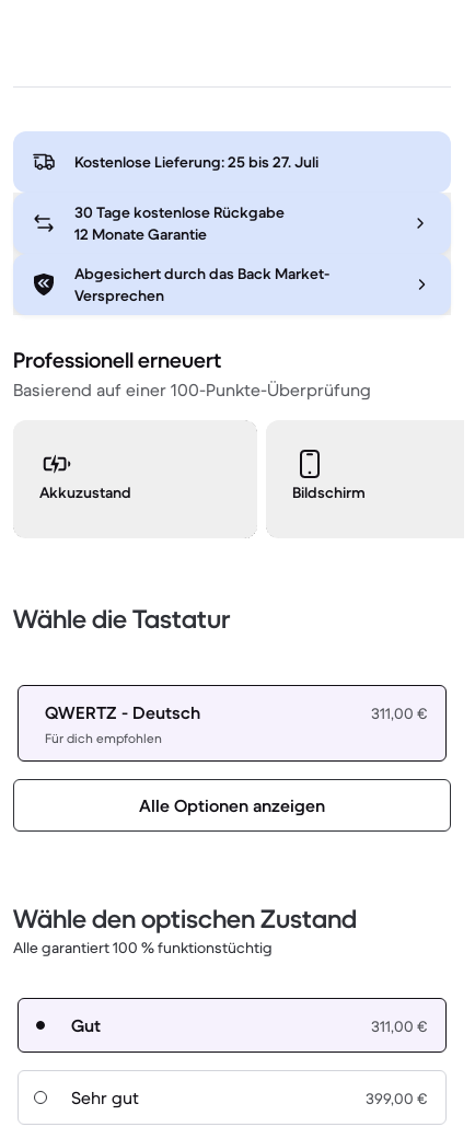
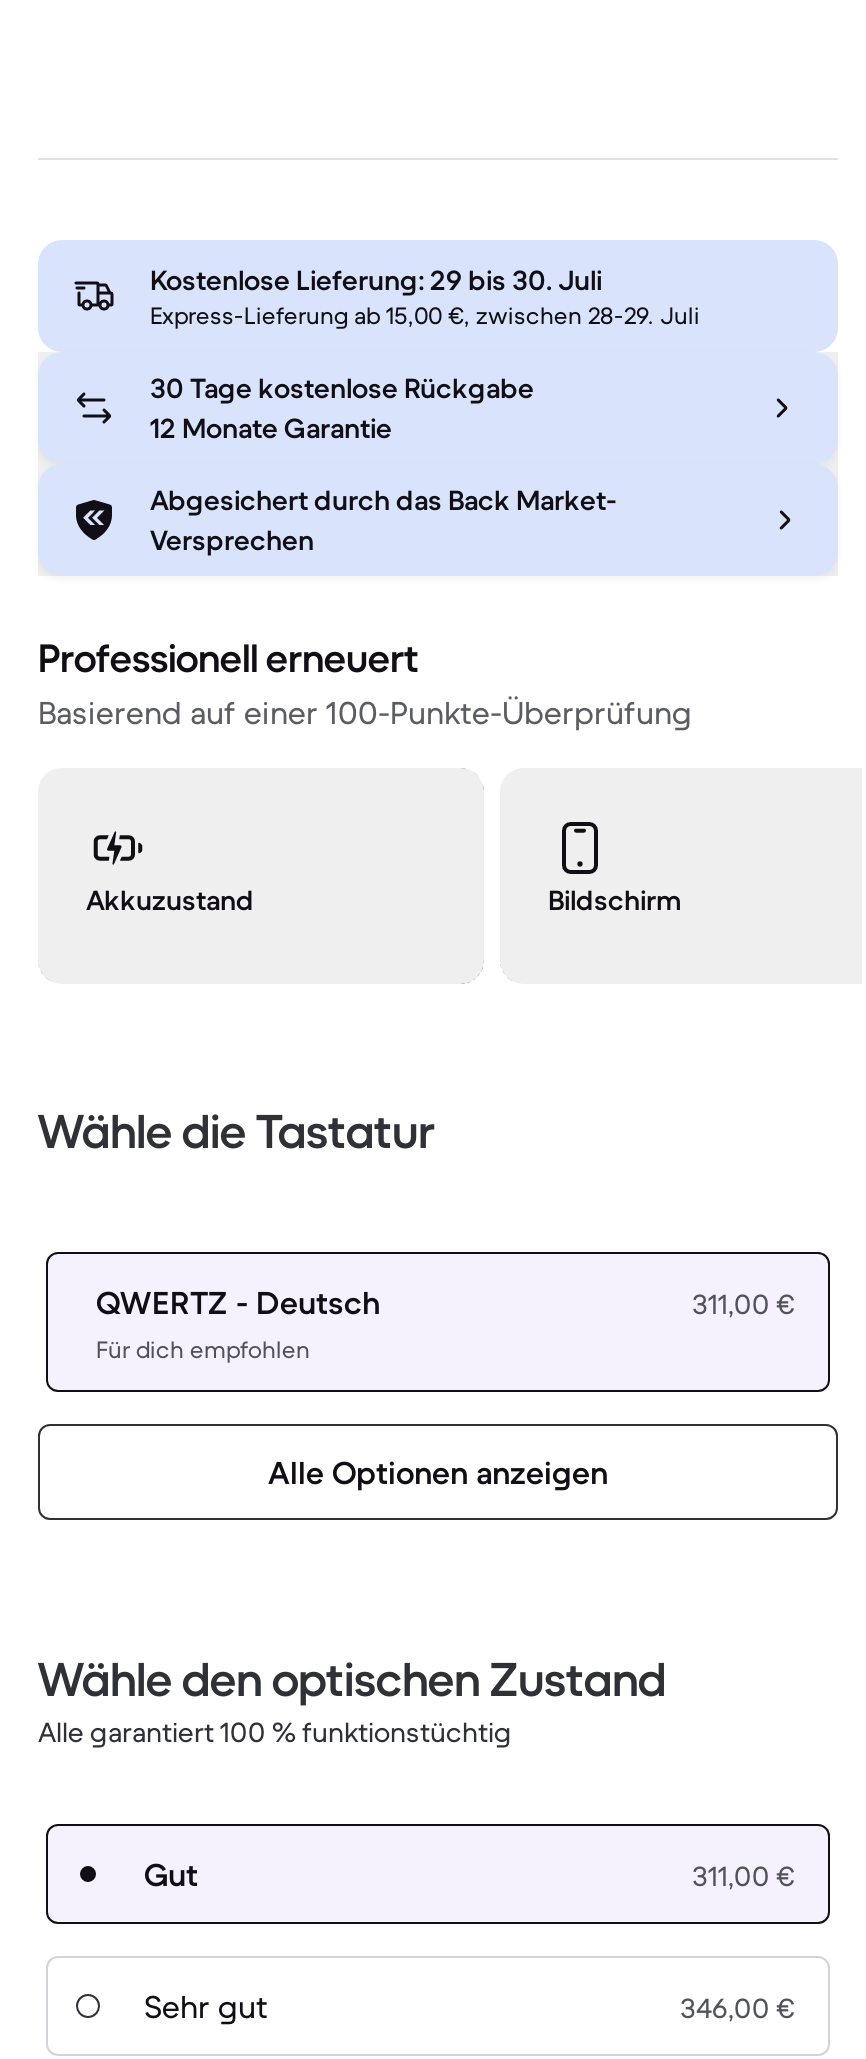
- Kostenlose Lieferung:25 bis 27. Juli
+ Kostenlose Lieferung: 29 bis 30. Juli
+ Express-Lieferung ab 15,00 €, zwischen 28-29. Juli

- 399,00 €
+ 346,00 €
